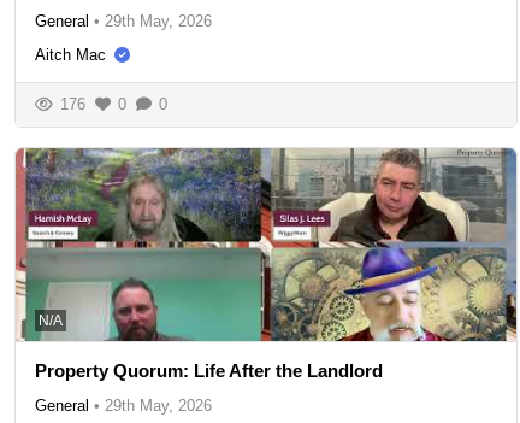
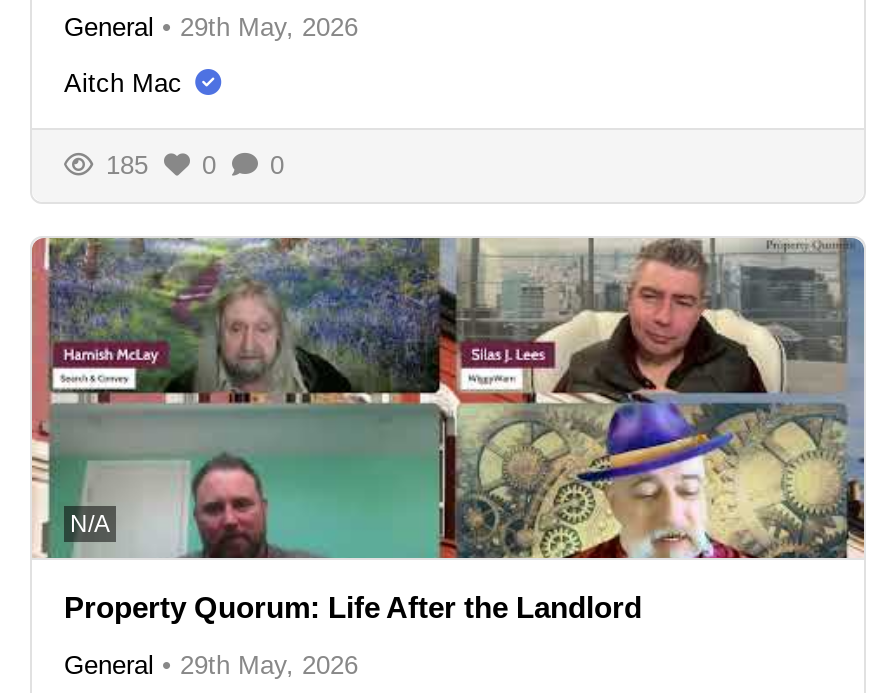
- 176 0 0
+ 185 0 0
